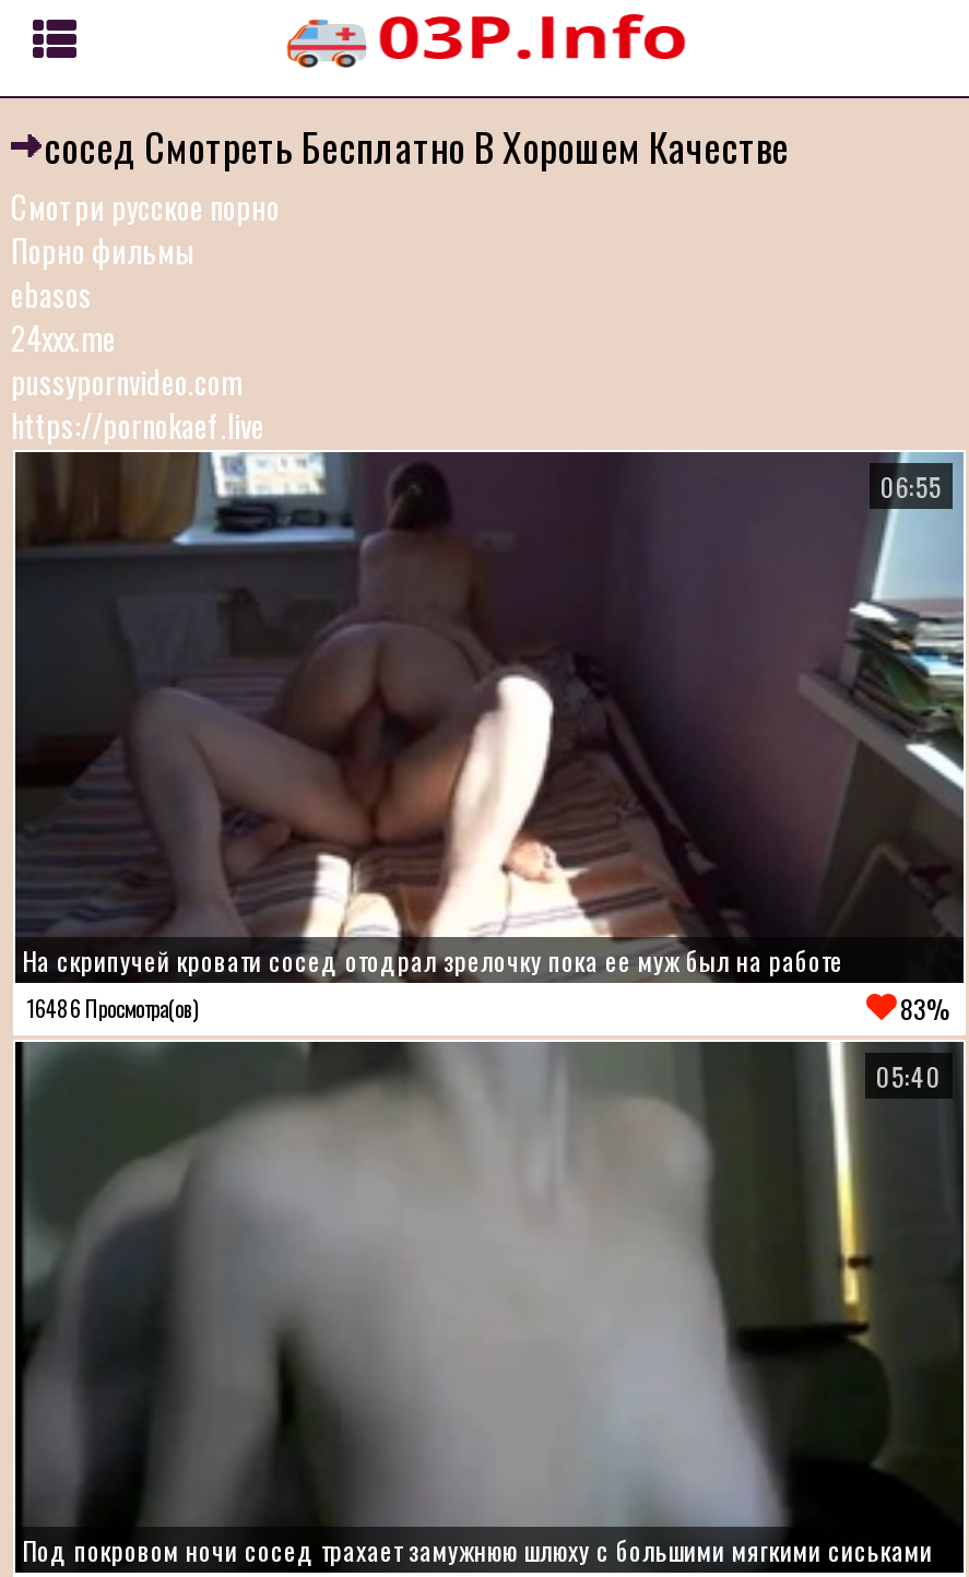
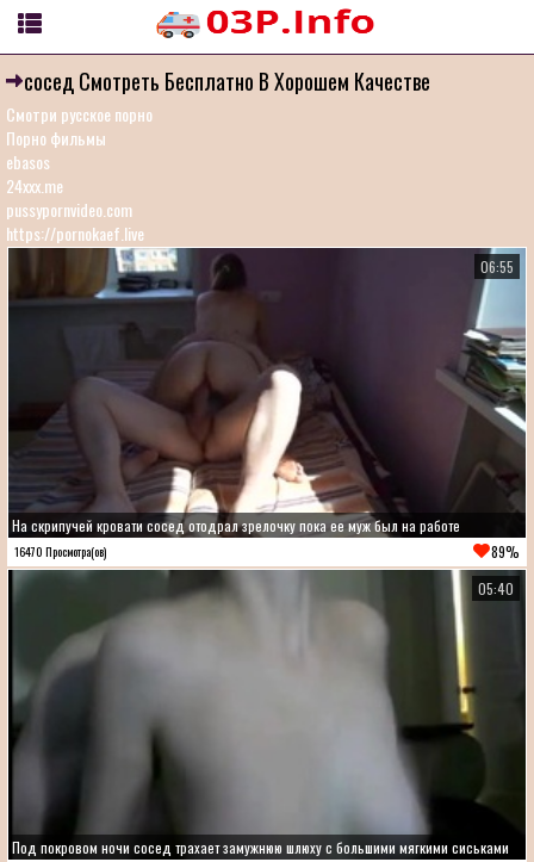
- 16486 Просмотра(ов)
+ 16470 Просмотра(ов)

- 83%
+ 89%
